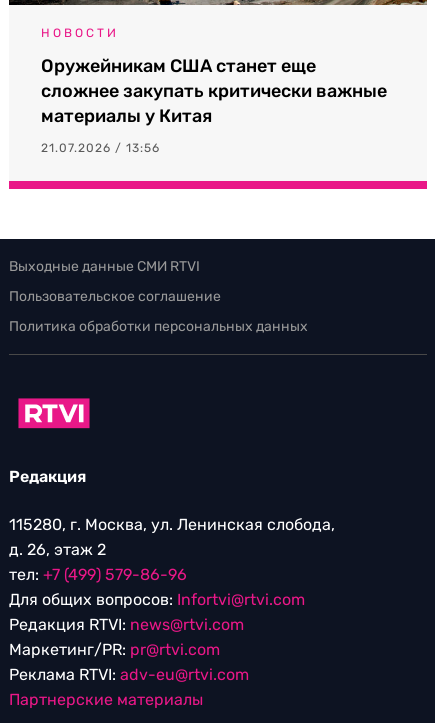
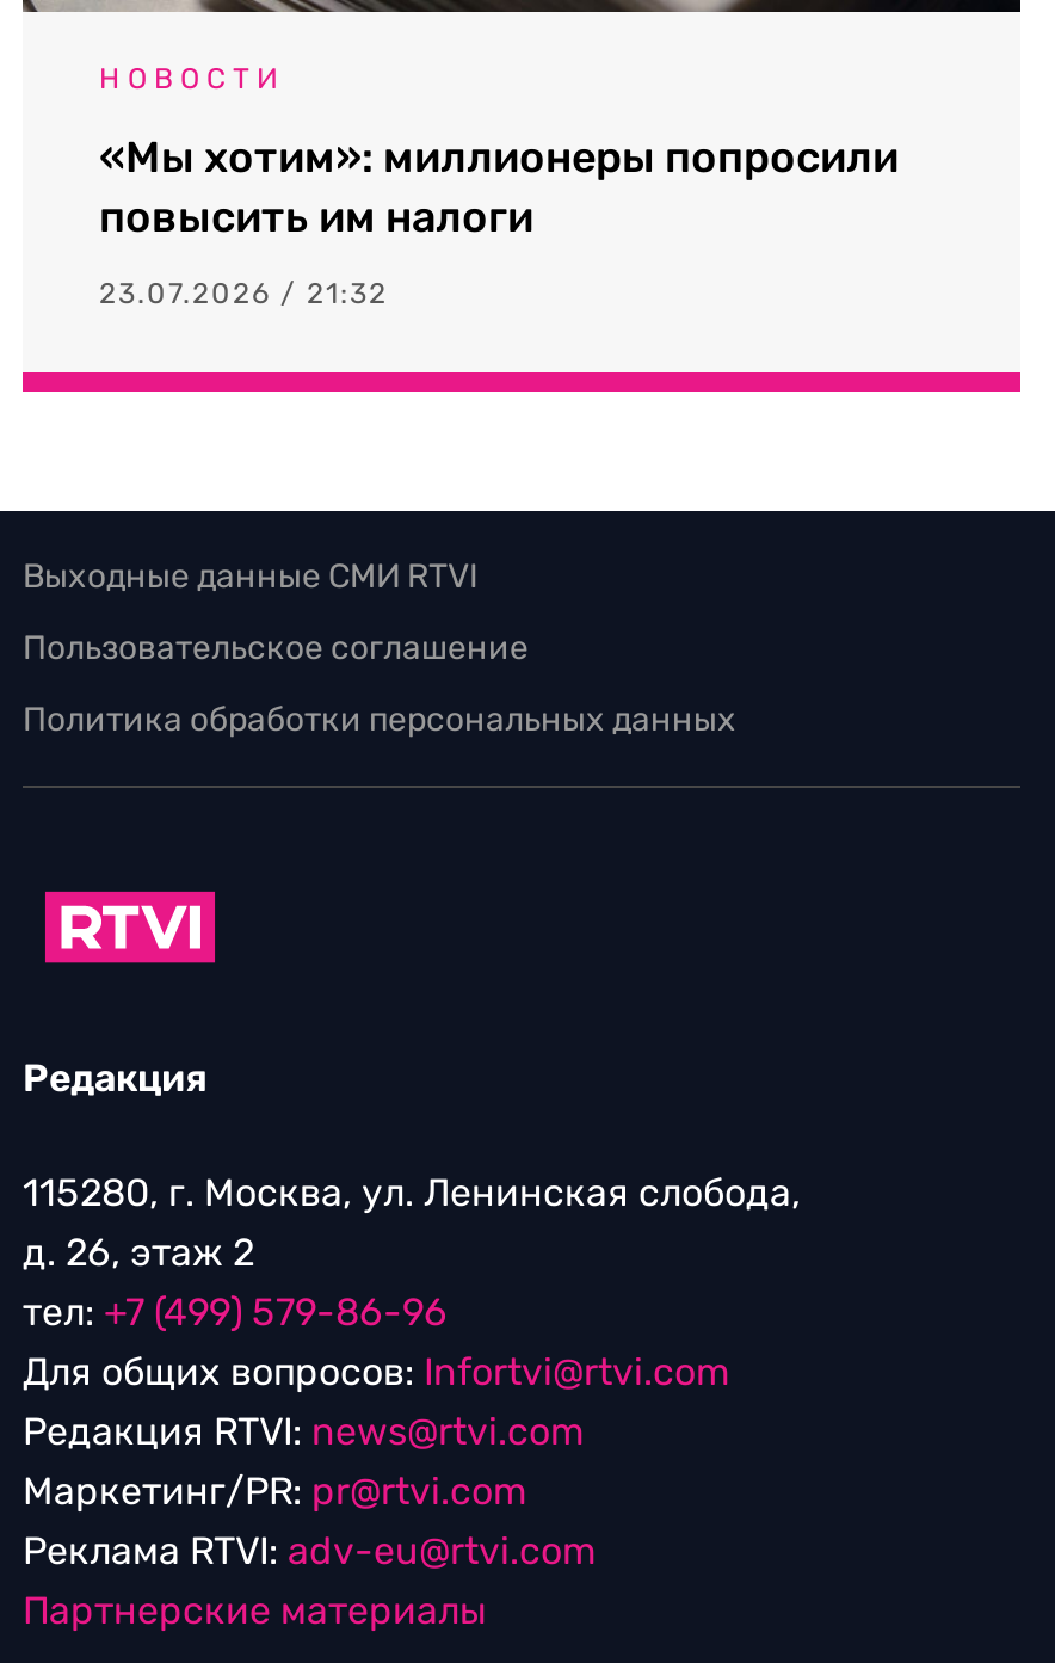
- Оружейникам США станет еще
- сложнее закупать критически важные
- материалы у Китая
+ «Мы хотим»: миллионеры попросили
+ повысить им налоги

- 21.07.2026 / 13:56
+ 23.07.2026 / 21:32
